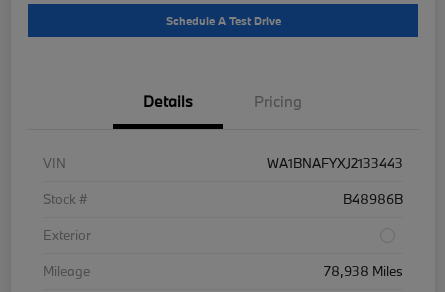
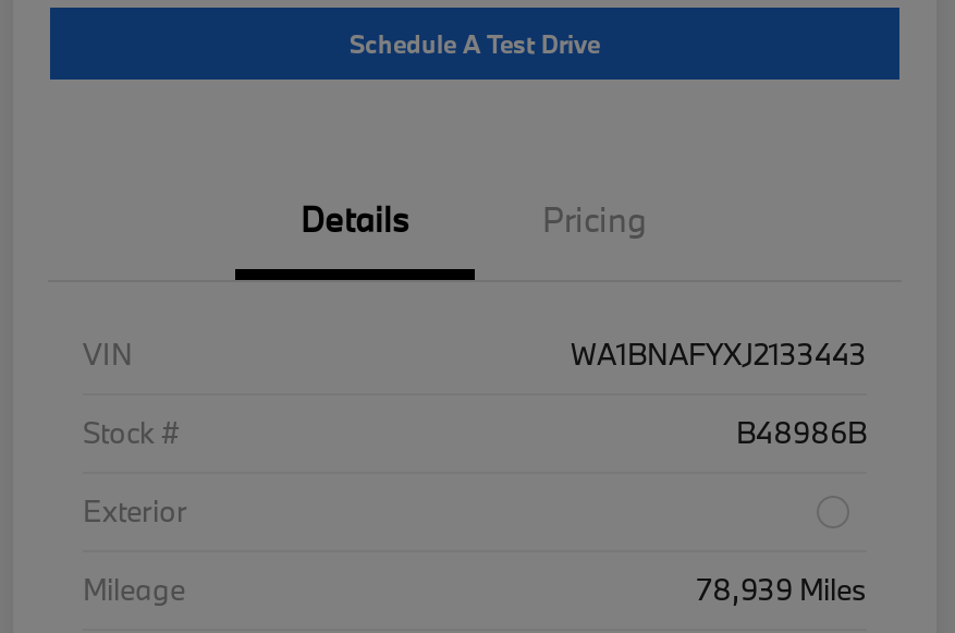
- 78,938 Miles
+ 78,939 Miles
